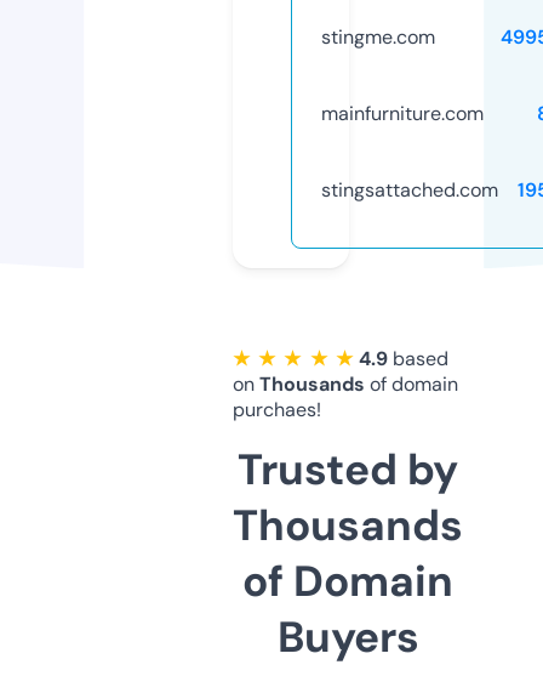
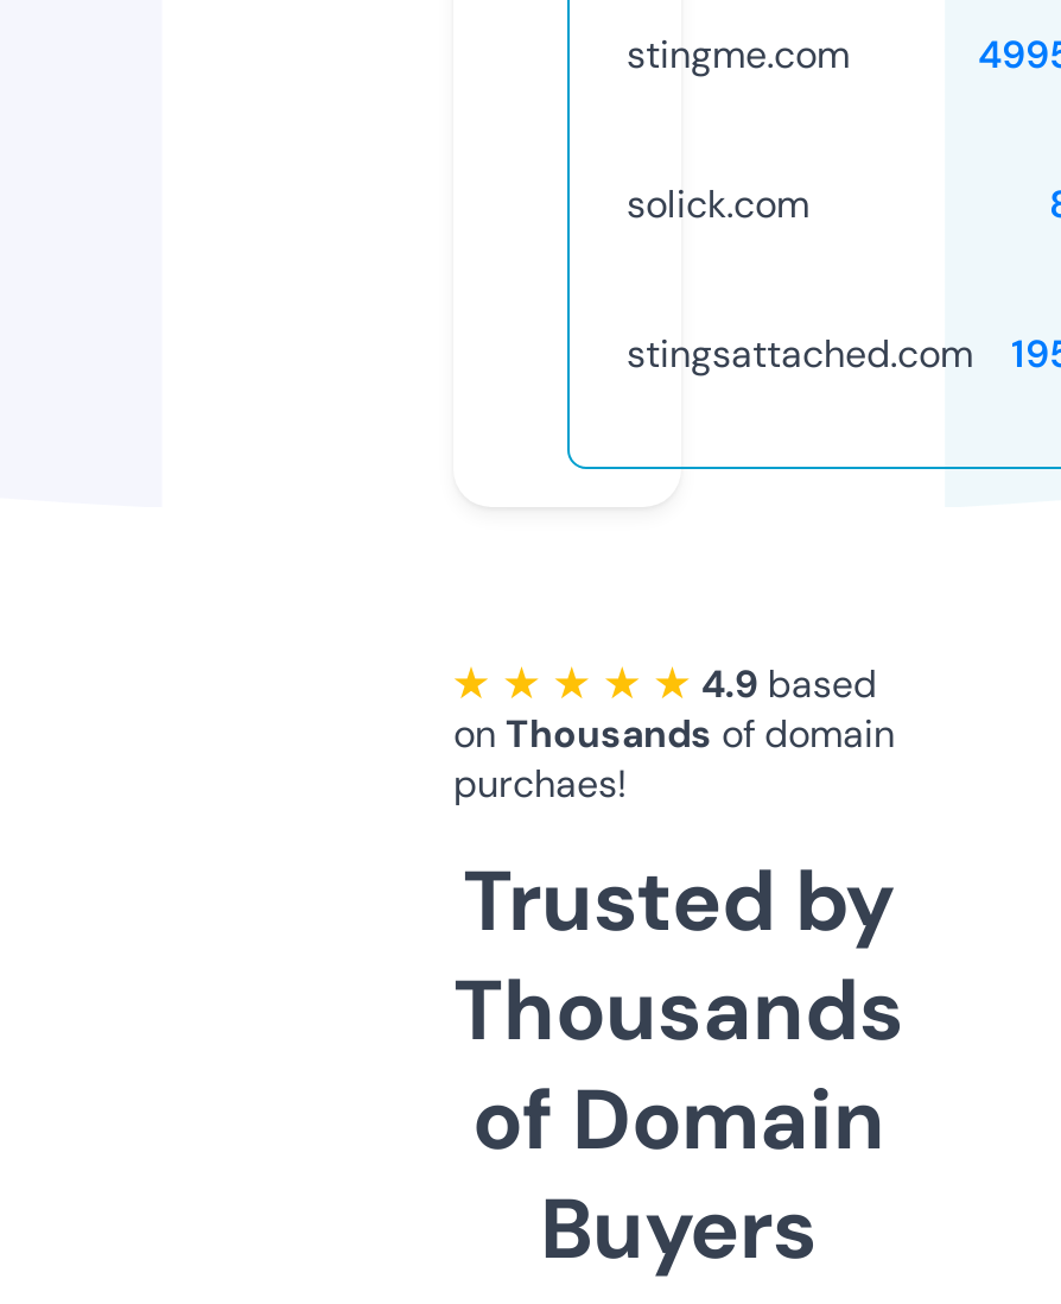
- mainfurniture.com
+ solick.com
